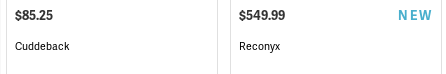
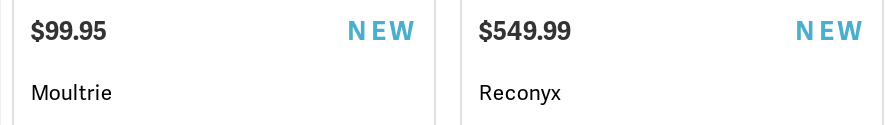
- $85.25
+ $99.95
+ NEW

- Cuddeback
+ Moultrie
